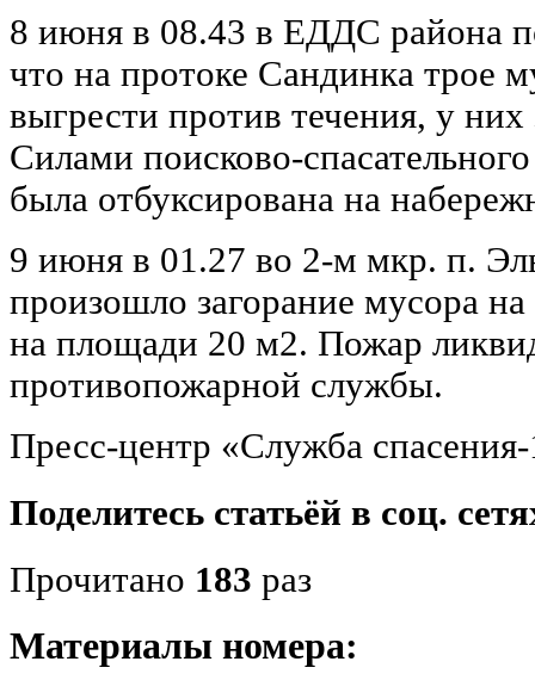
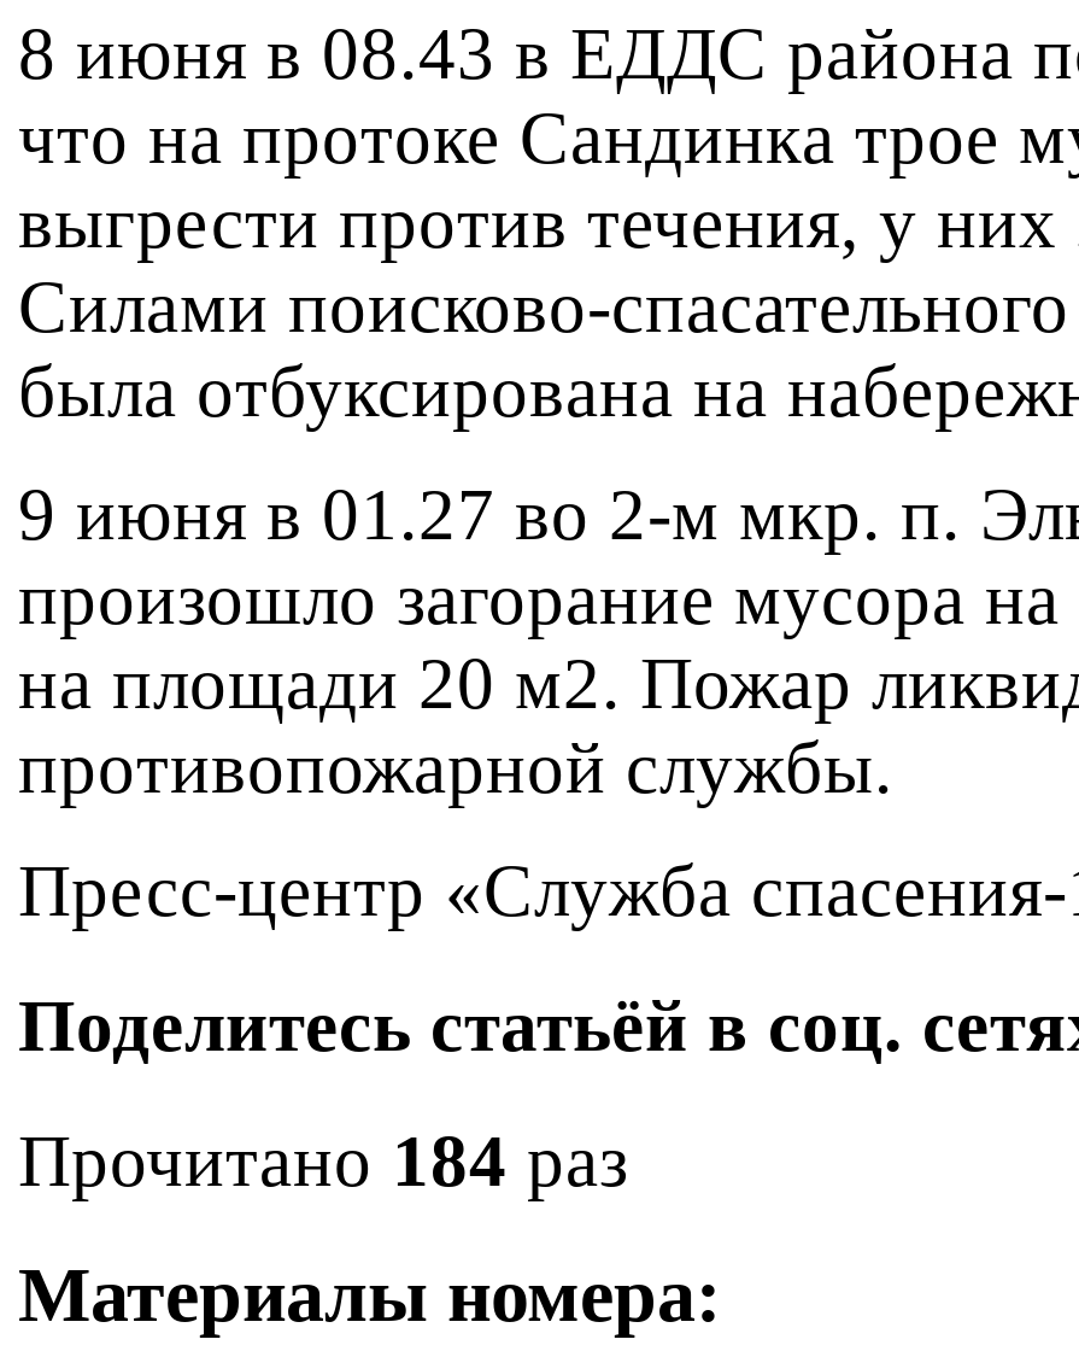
- Прочитано 183 раз
+ Прочитано 184 раз
